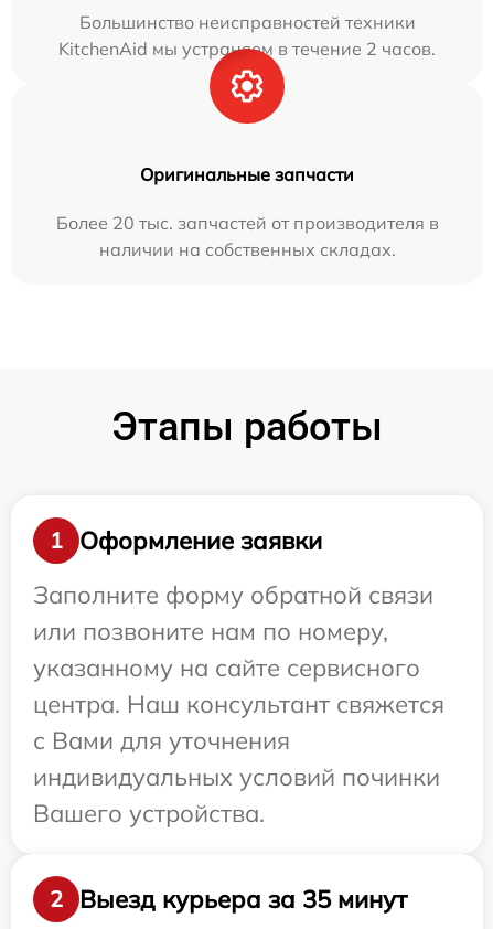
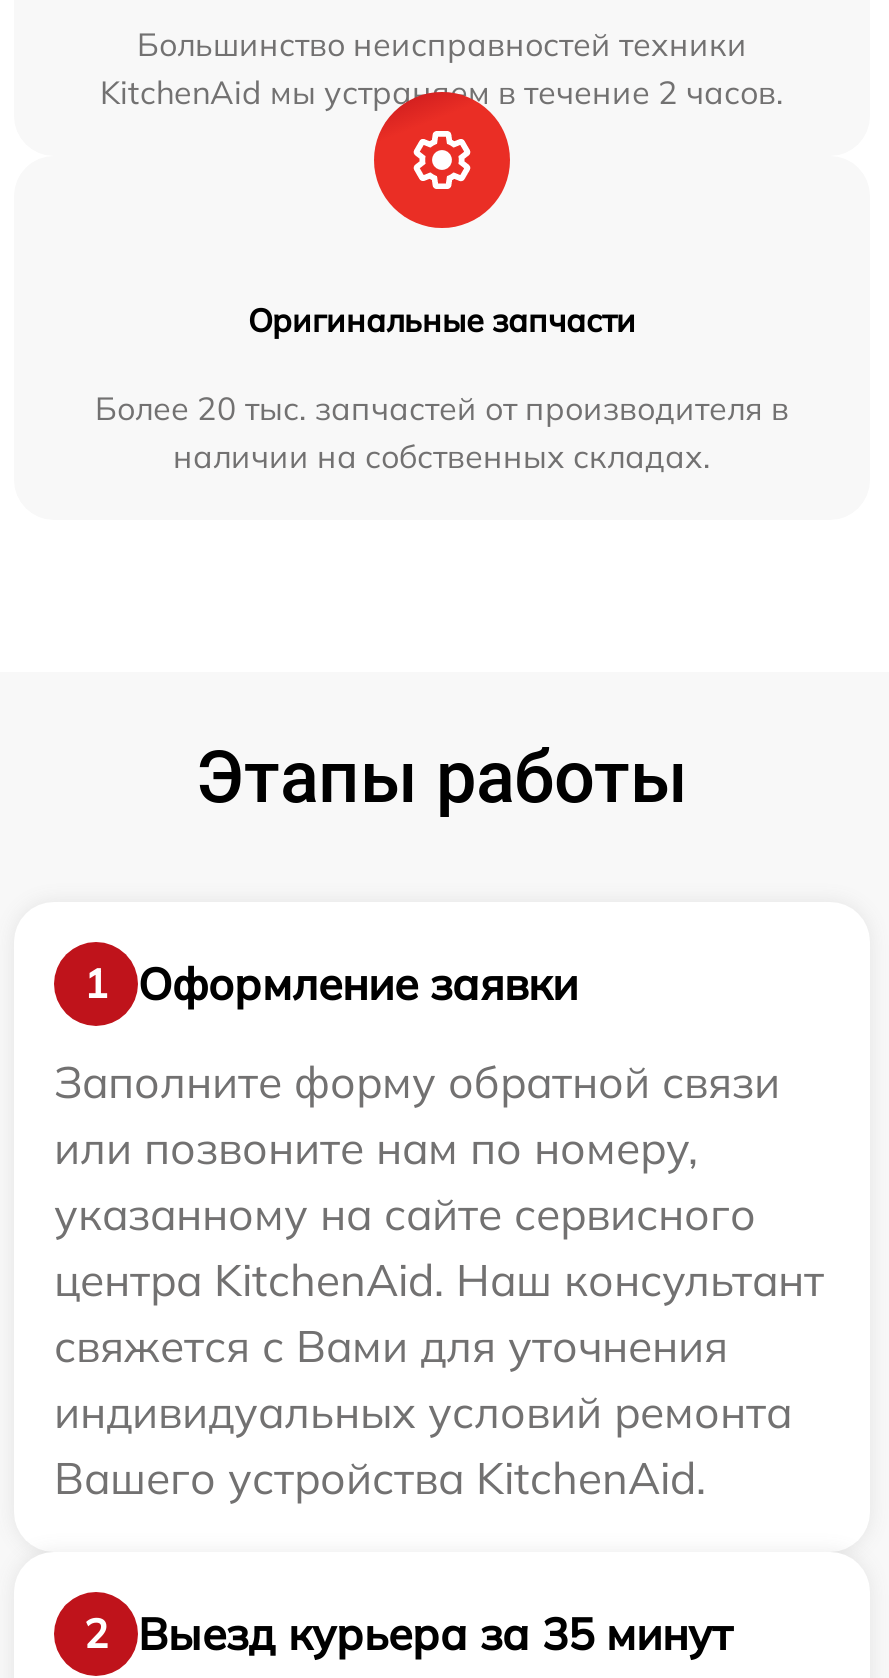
- центра. Наш консультант свяжется
- с Вами для уточнения
- индивидуальных условий починки
- Вашего устройства.
+ центра KitchenAid. Наш консультант
+ свяжется с Вами для уточнения
+ индивидуальных условий ремонта
+ Вашего устройства KitchenAid.
